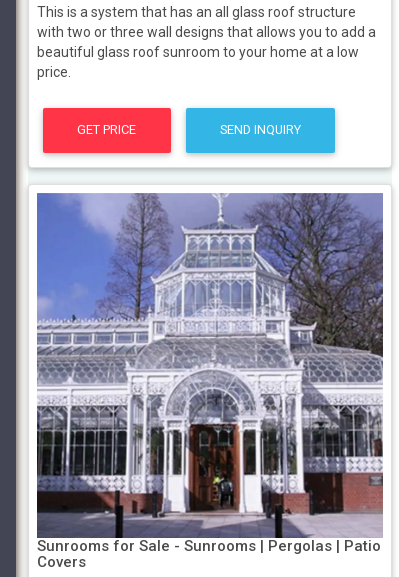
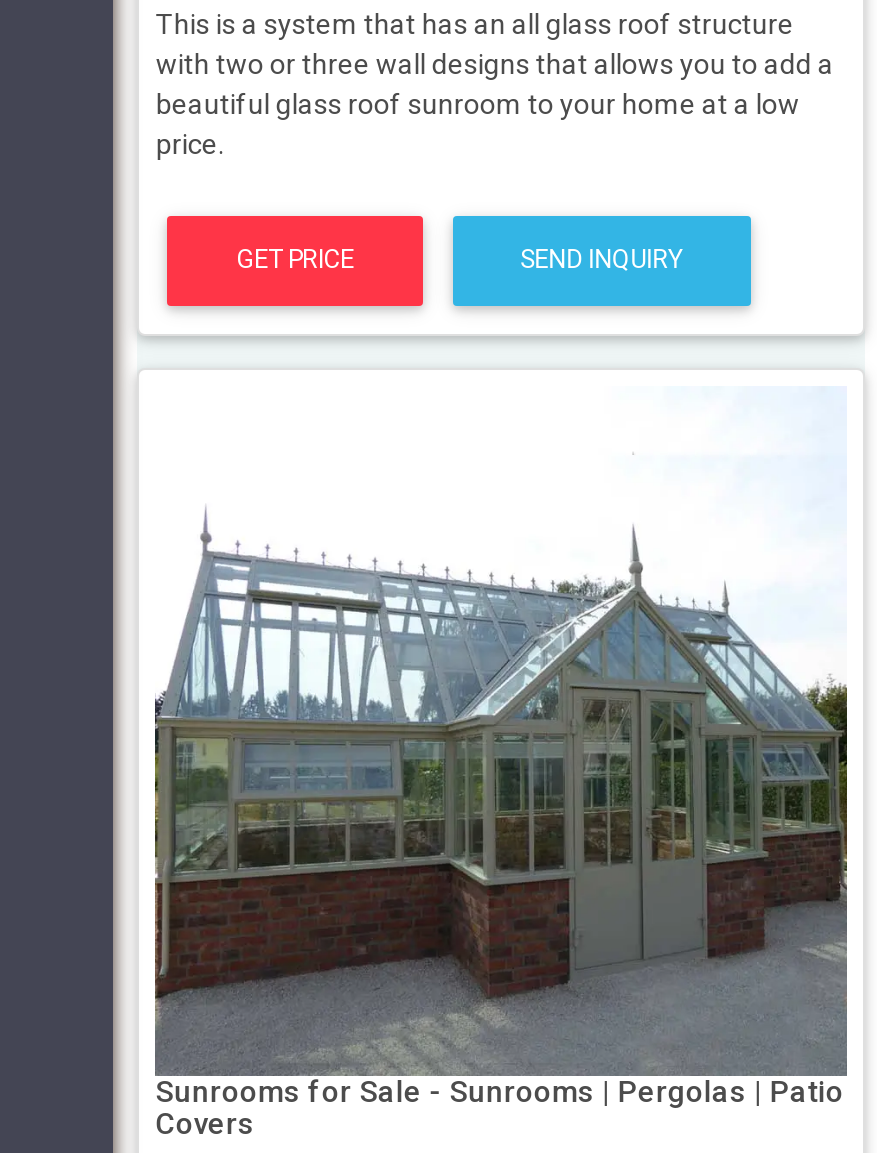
- [image]
+ [image]
